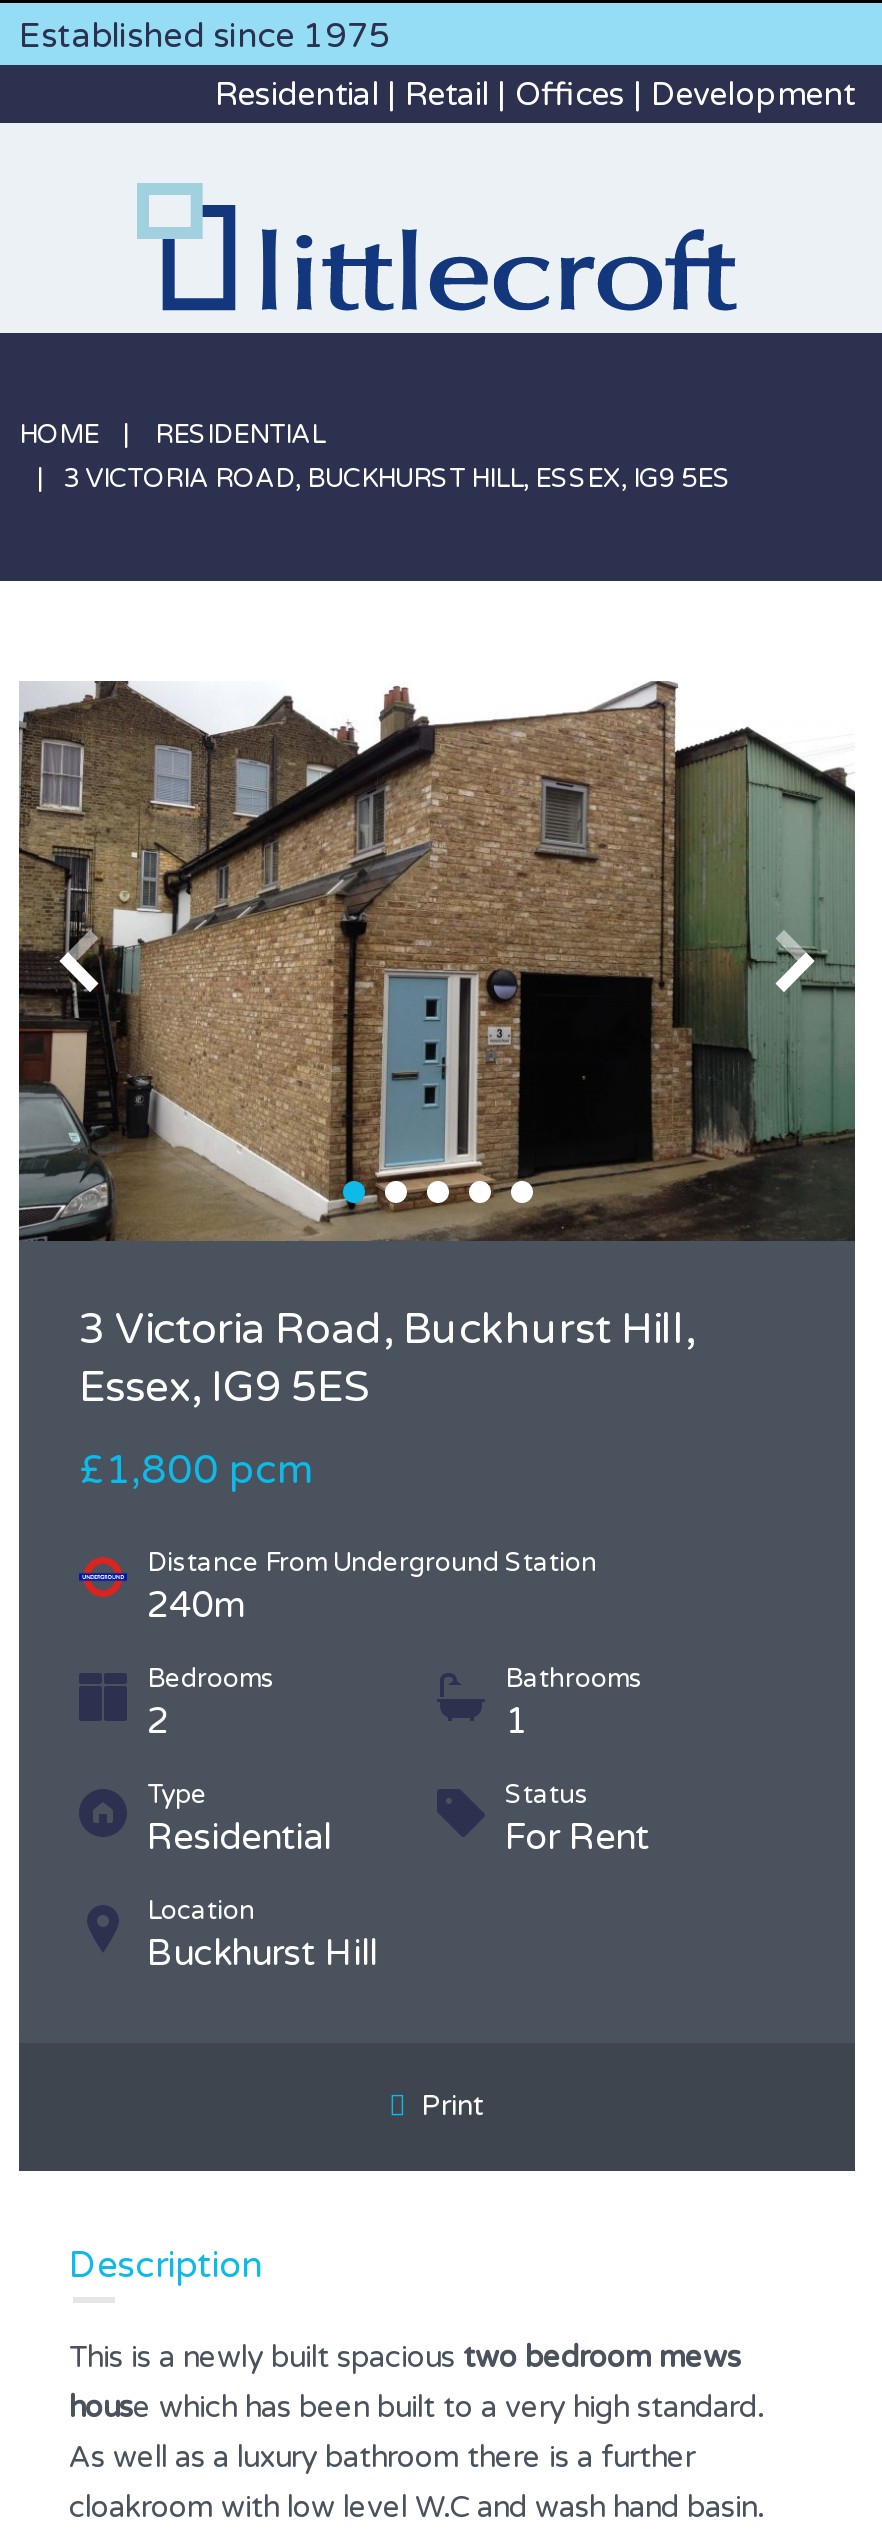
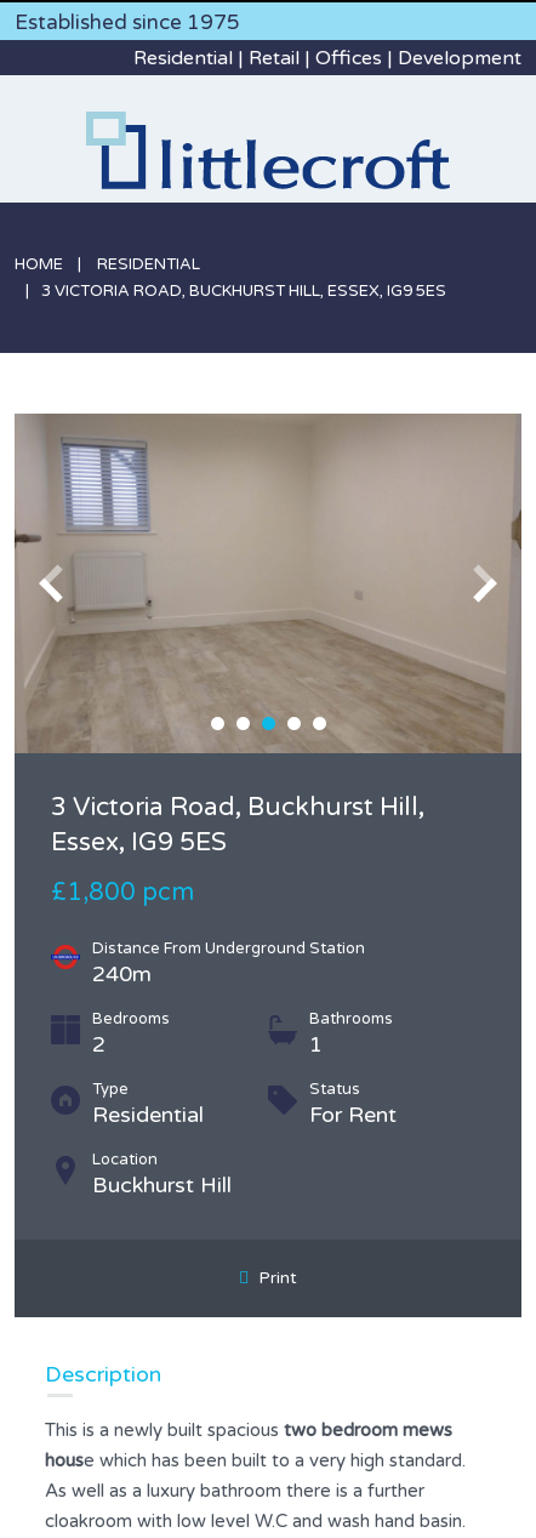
- [image]
+ [image]
